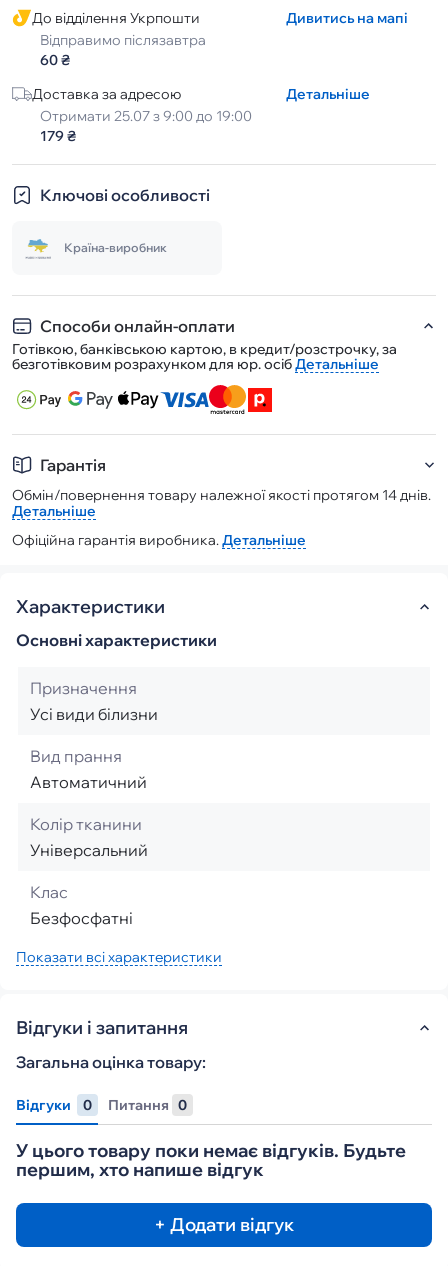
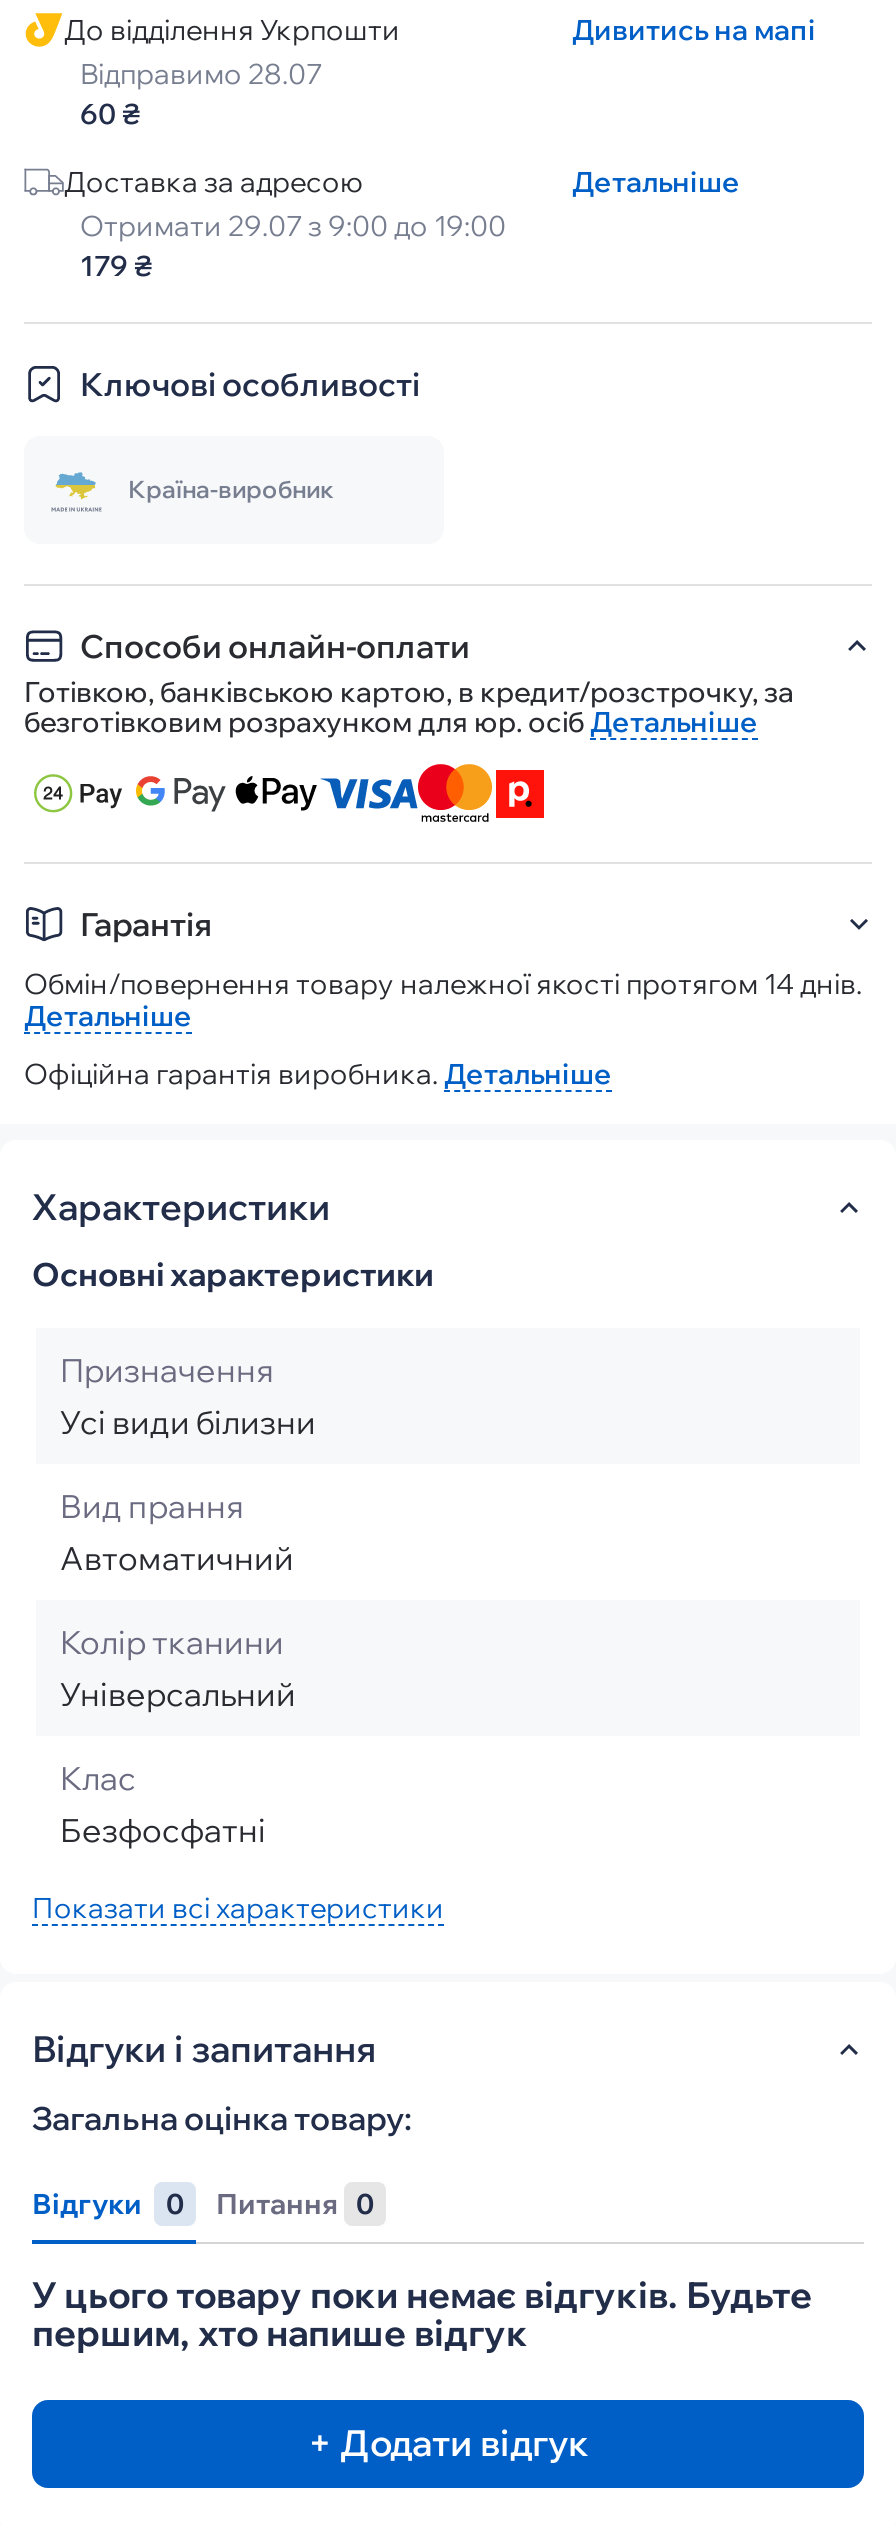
- Відправимо післязавтра
+ Відправимо 28.07

- Отримати 25.07 з 9:00 до 19:00
+ Отримати 29.07 з 9:00 до 19:00
